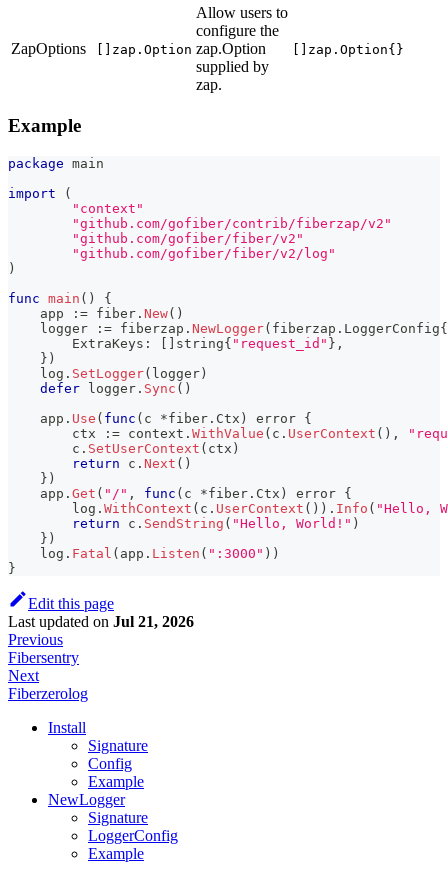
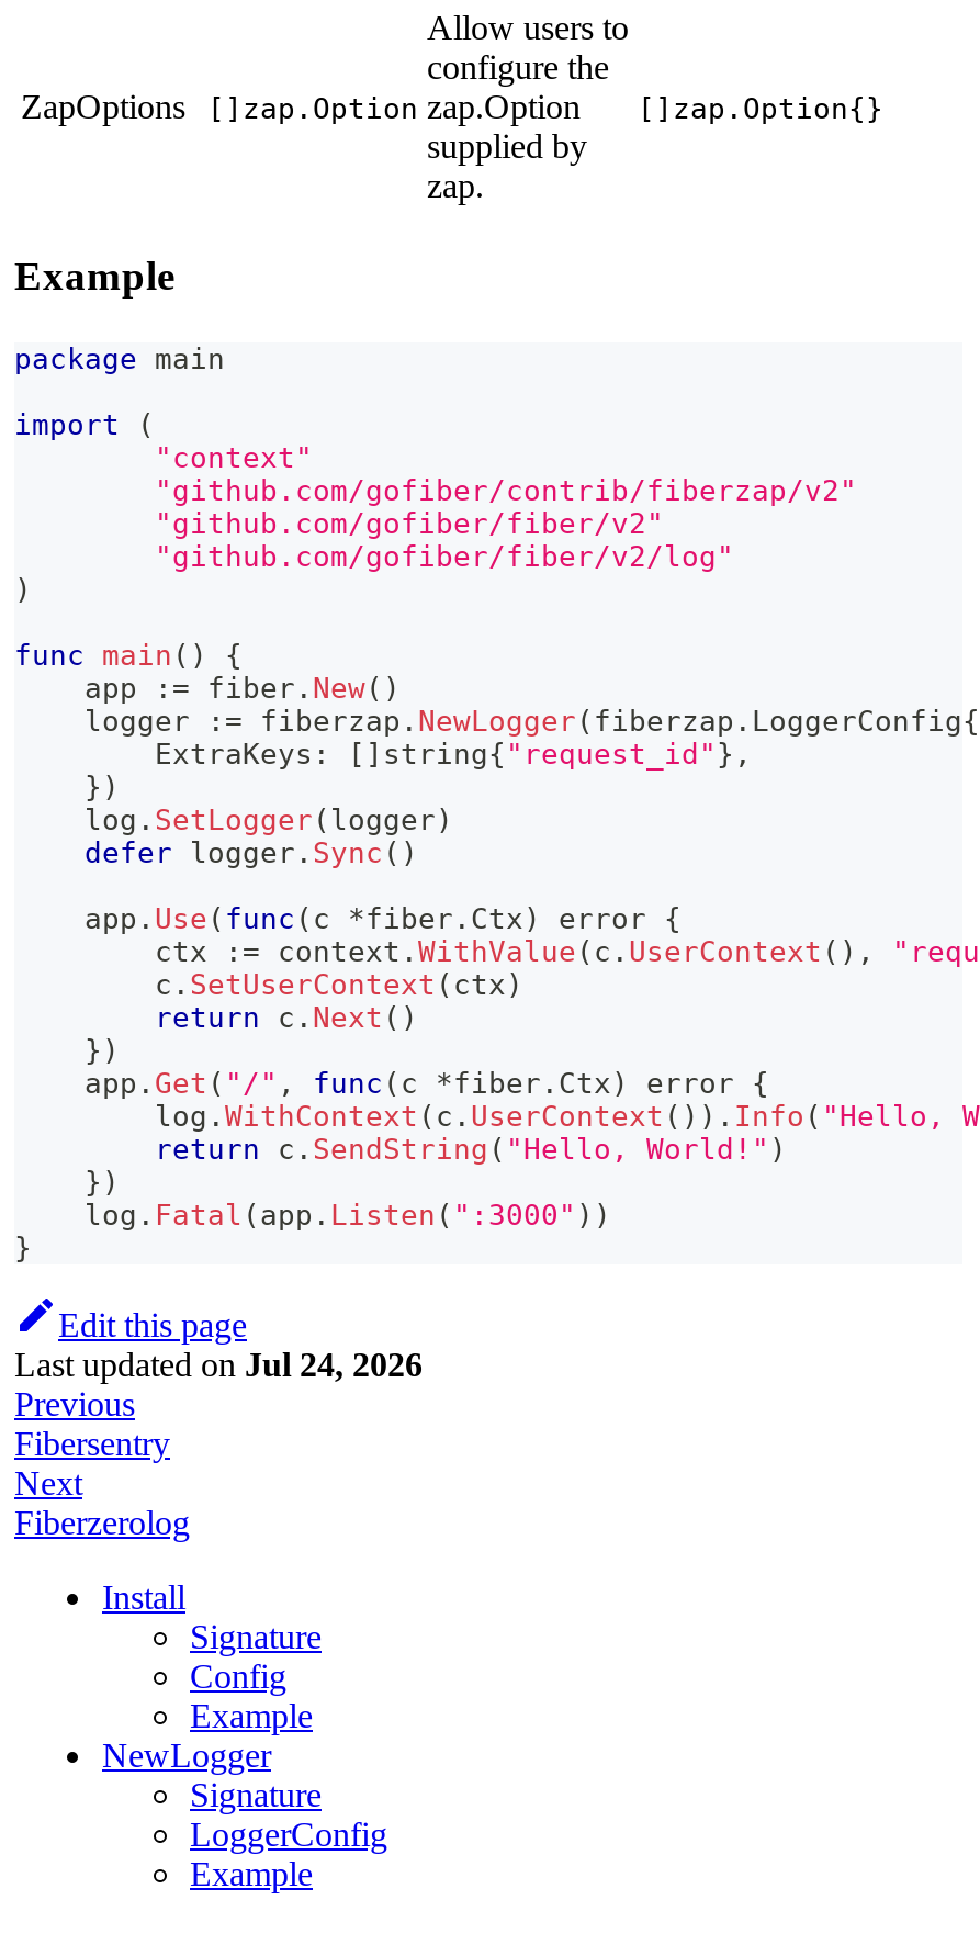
- Last updated on Jul 21, 2026
+ Last updated on Jul 24, 2026
